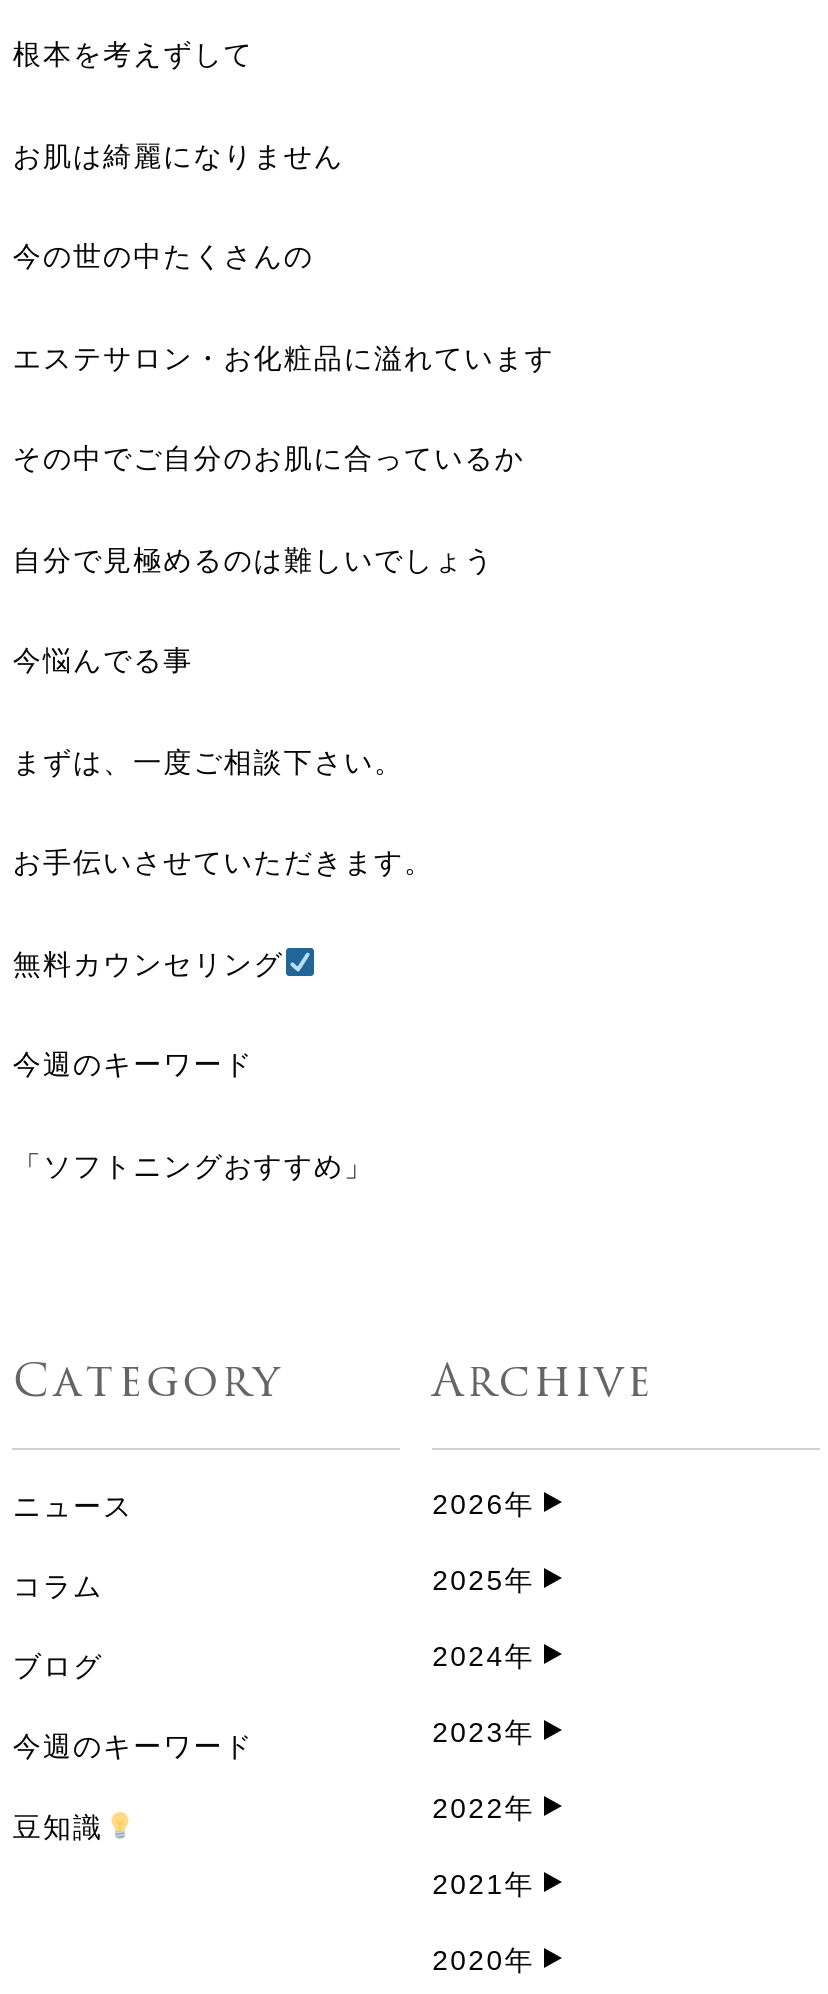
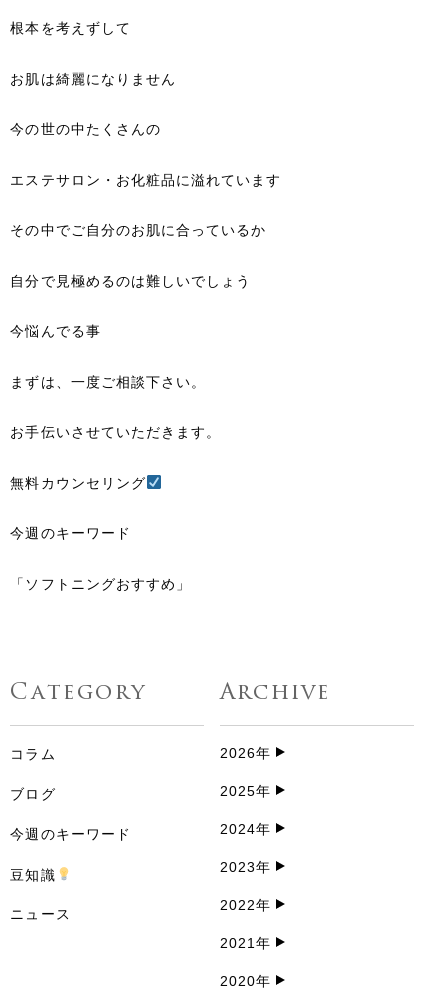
moved down: ニュース

moved up: コラム | ブログ | 今週のキーワード | 豆知識
